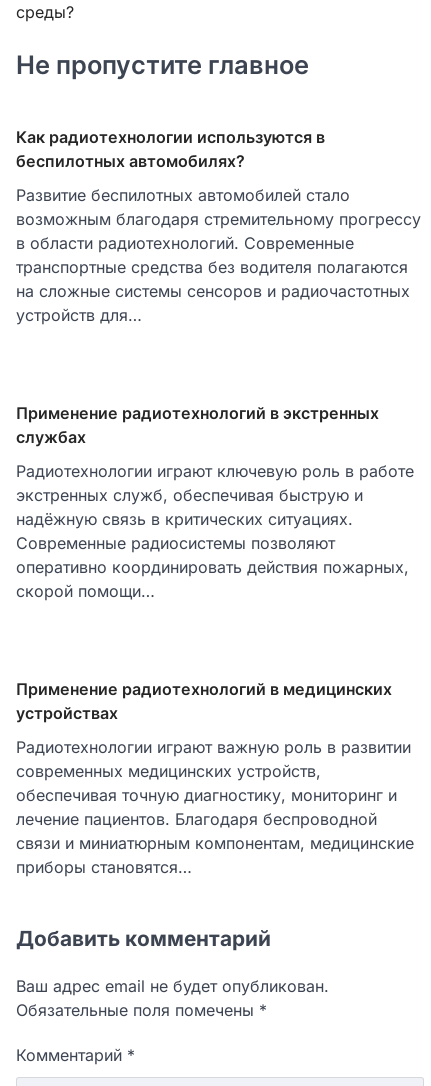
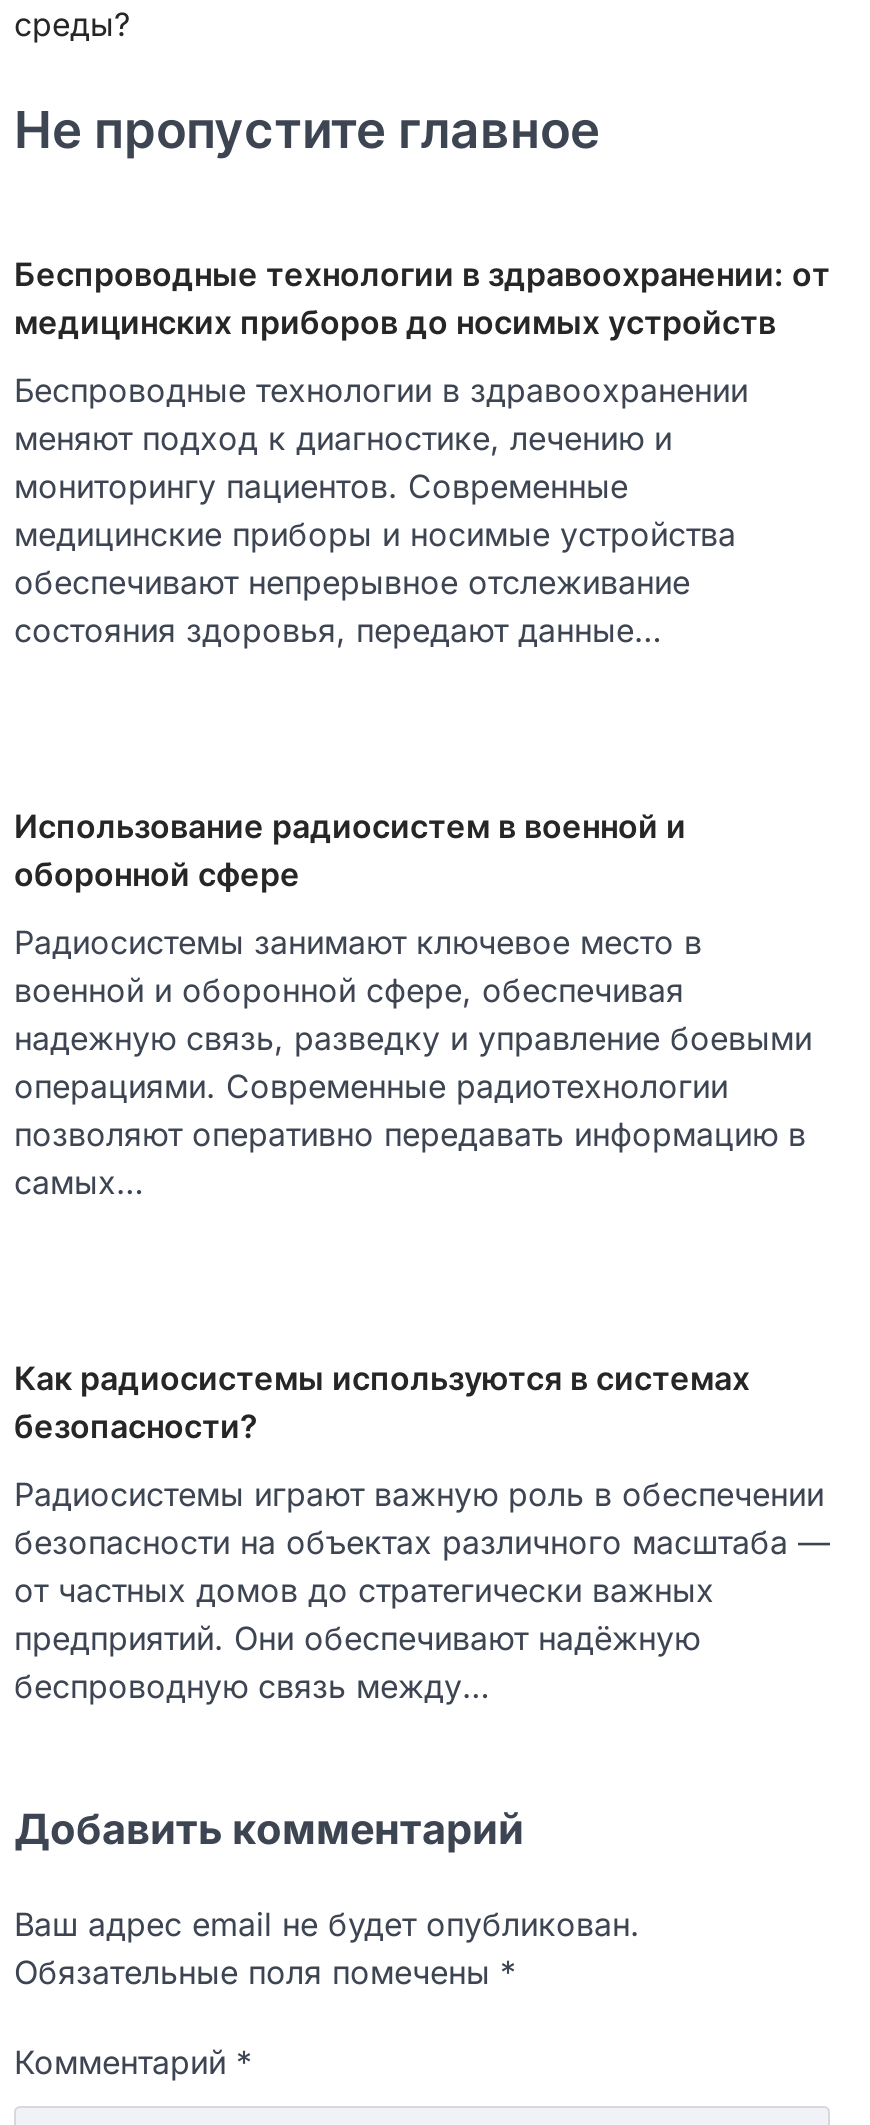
- Как радиотехнологии используются в
- беспилотных автомобилях?
+ Беспроводные технологии в здравоохранении: от
+ медицинских приборов до носимых устройств

- Развитие беспилотных автомобилей стало
- возможным благодаря стремительному прогрессу
- в области радиотехнологий. Современные
- транспортные средства без водителя полагаются
- на сложные системы сенсоров и радиочастотных
- устройств для…
+ Беспроводные технологии в здравоохранении
+ меняют подход к диагностике, лечению и
+ мониторингу пациентов. Современные
+ медицинские приборы и носимые устройства
+ обеспечивают непрерывное отслеживание
+ состояния здоровья, передают данные…

- Применение радиотехнологий в экстренных
- службах
+ Использование радиосистем в военной и
+ оборонной сфере

- Радиотехнологии играют ключевую роль в работе
- экстренных служб, обеспечивая быструю и
- надёжную связь в критических ситуациях.
- Современные радиосистемы позволяют
- оперативно координировать действия пожарных,
- скорой помощи…
+ Радиосистемы занимают ключевое место в
+ военной и оборонной сфере, обеспечивая
+ надежную связь, разведку и управление боевыми
+ операциями. Современные радиотехнологии
+ позволяют оперативно передавать информацию в
+ самых…

- Применение радиотехнологий в медицинских
- устройствах
+ Как радиосистемы используются в системах
+ безопасности?

- Радиотехнологии играют важную роль в развитии
- современных медицинских устройств,
- обеспечивая точную диагностику, мониторинг и
- лечение пациентов. Благодаря беспроводной
- связи и миниатюрным компонентам, медицинские
- приборы становятся…
+ Радиосистемы играют важную роль в обеспечении
+ безопасности на объектах различного масштаба —
+ от частных домов до стратегически важных
+ предприятий. Они обеспечивают надёжную
+ беспроводную связь между…
